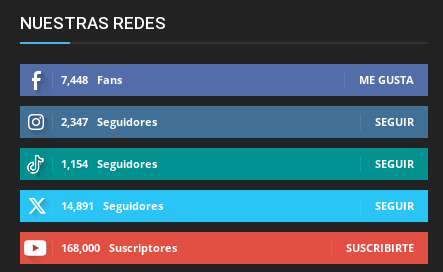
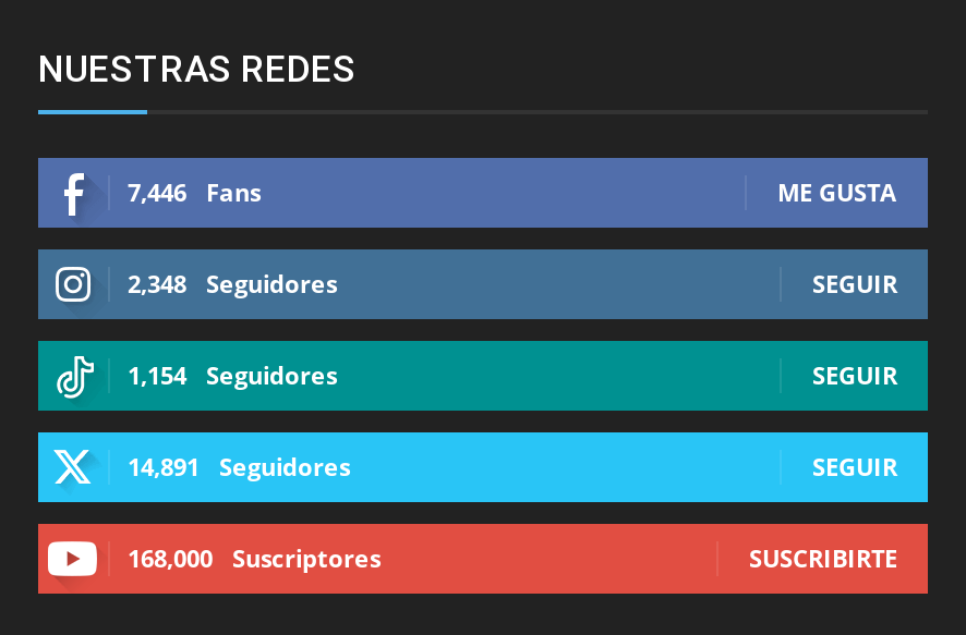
- 7,448 Fans
+ 7,446 Fans

- 2,347 Seguidores
+ 2,348 Seguidores
